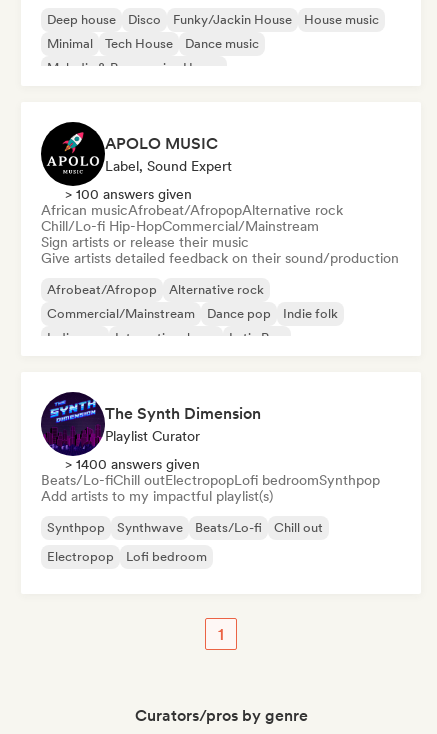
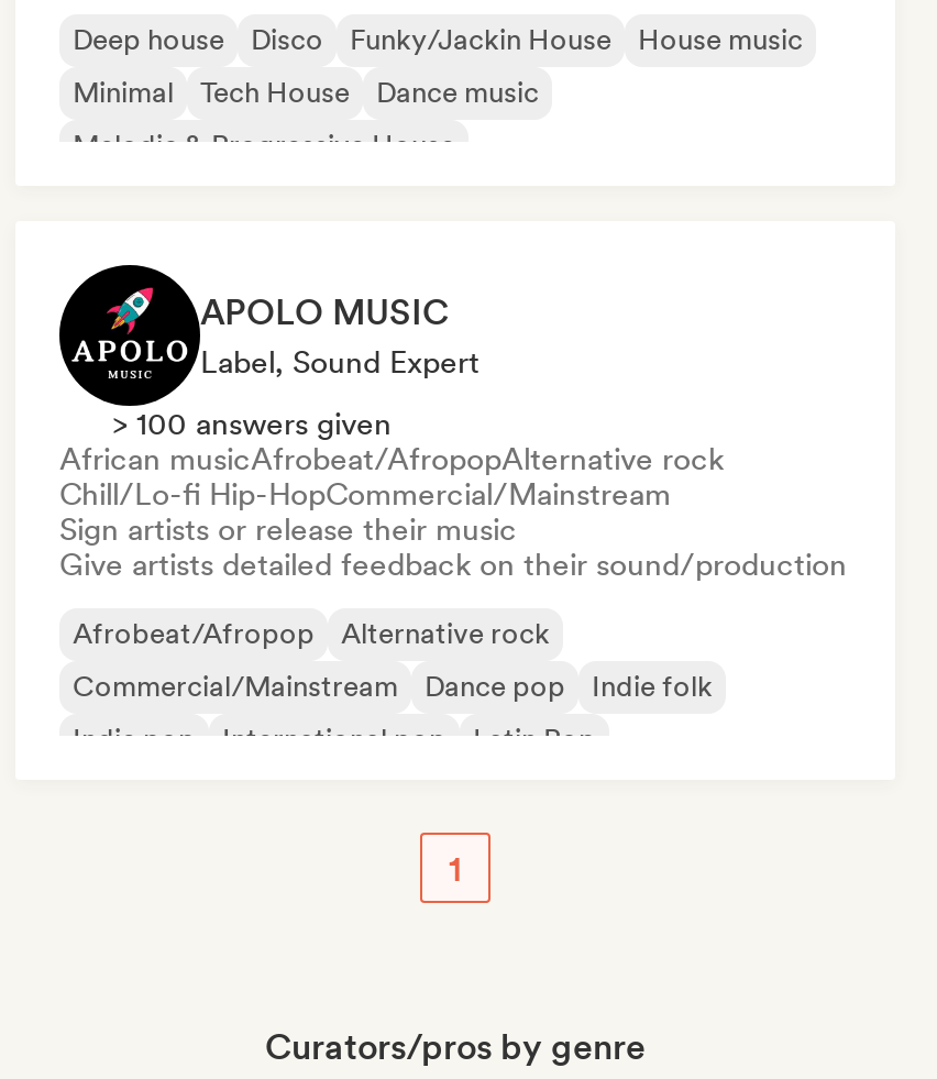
- [image]
- The Synth Dimension
- Playlist Curator
- > 1400 answers given
- Beats/Lo-fiChill outElectropopLofi bedroomSynthpop
- Add artists to my impactful playlist(s)
- Synthpop
- Synthwave
- Beats/Lo-fi
- Chill out
- Electropop
- Lofi bedroom
